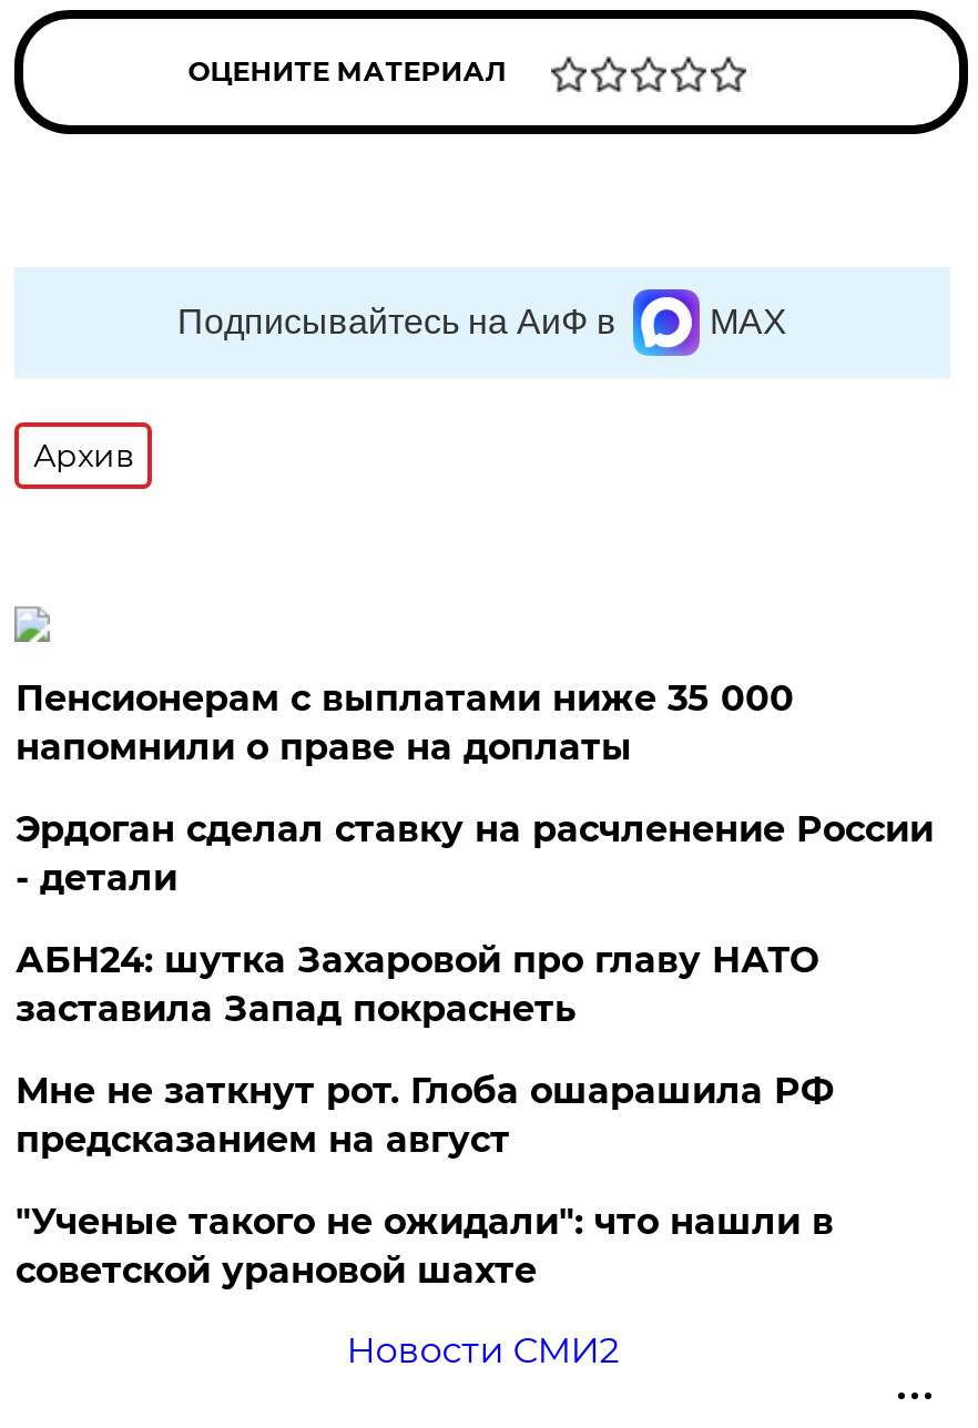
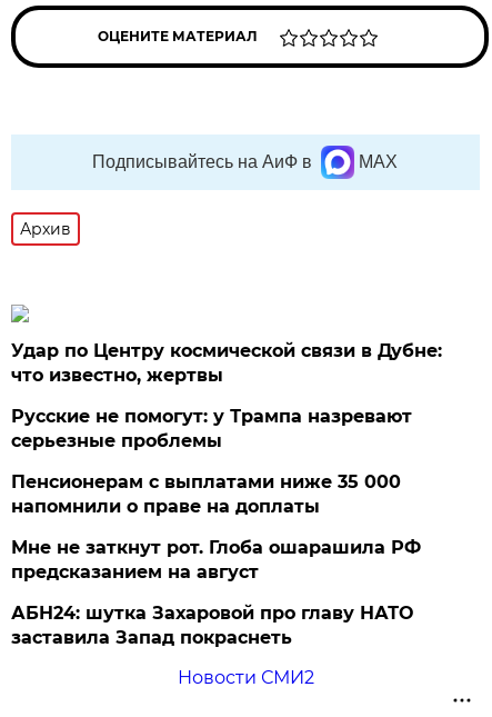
+ Удар по Центру космической связи в Дубне:
+ что известно, жертвы
+ Русские не помогут: у Трампа назревают
+ серьезные проблемы

moved down: Пенсионерам с выплатами ниже 35 000 | напомнили о праве на доплаты

- Эрдоган сделал ставку на расчленение России
- - детали

moved down: АБН24: шутка Захаровой про главу НАТО | заставила Запад покраснеть

- "Ученые такого не ожидали": что нашли в
- советской урановой шахте
